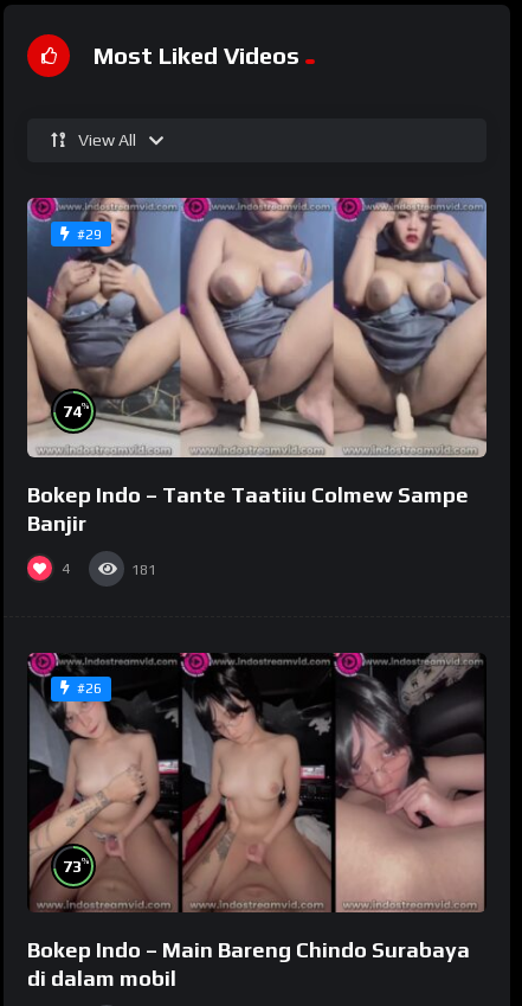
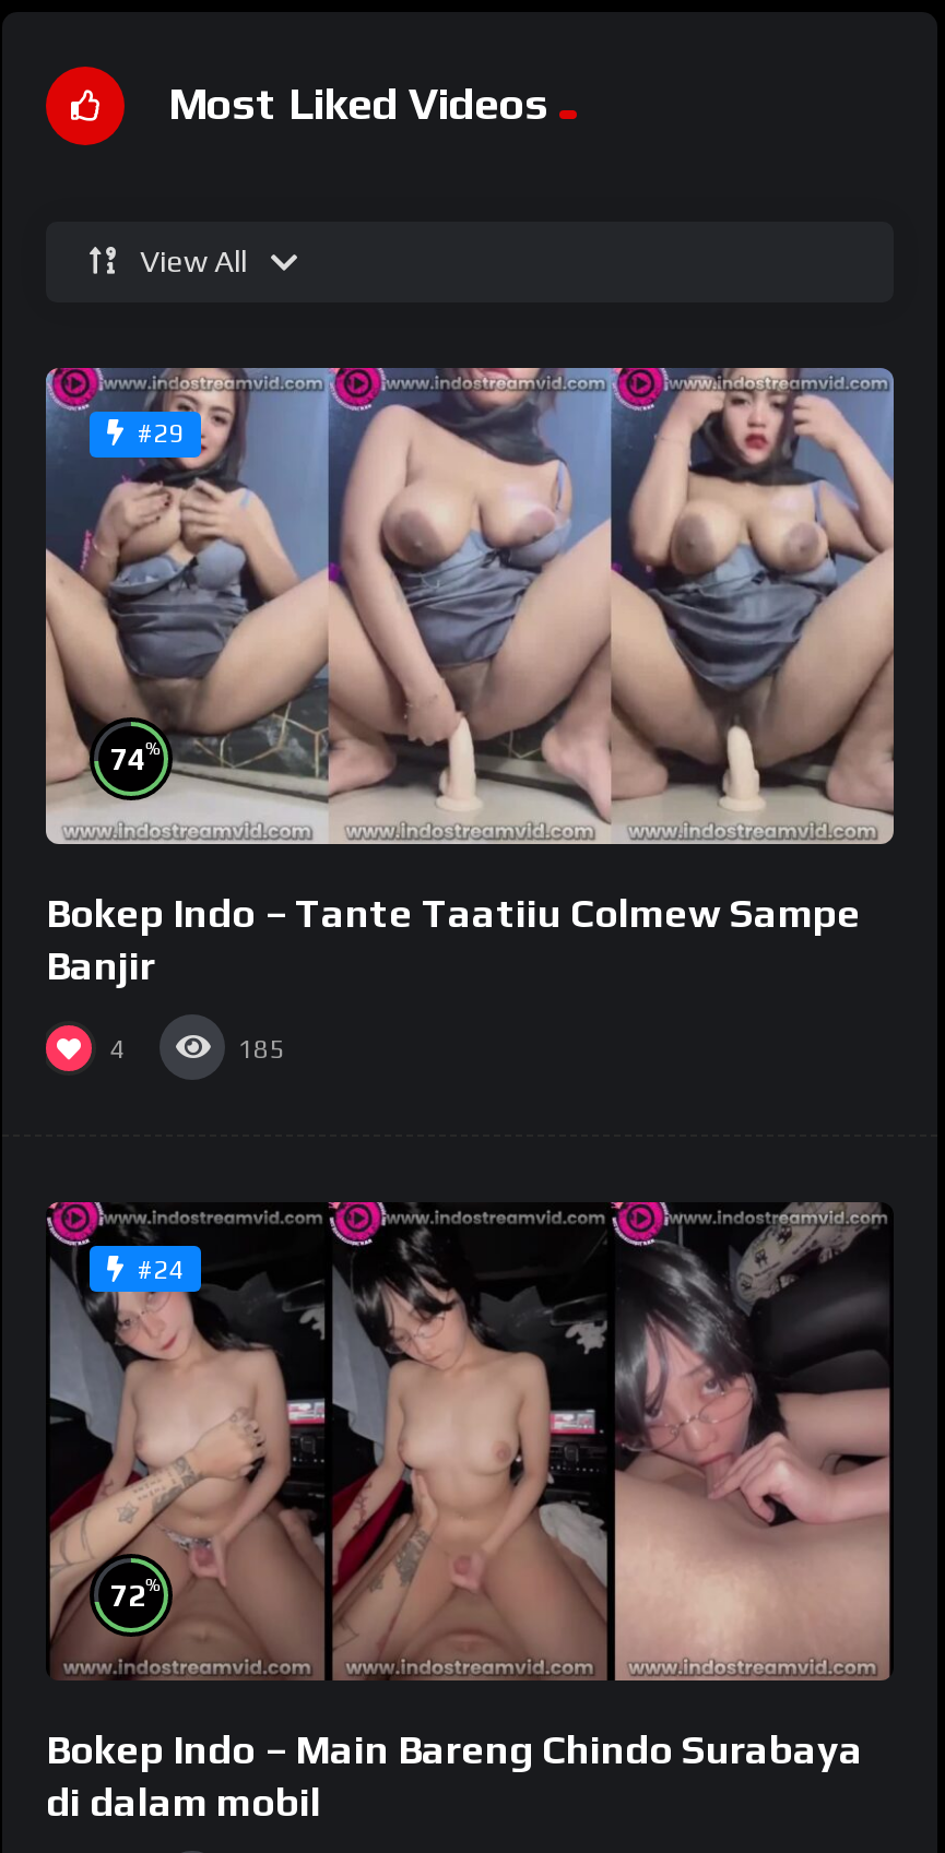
- 181
+ 185

- #26
+ #24

- 73%
+ 72%
